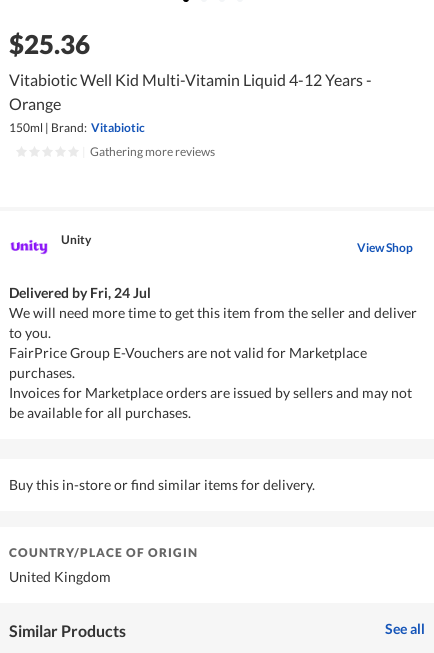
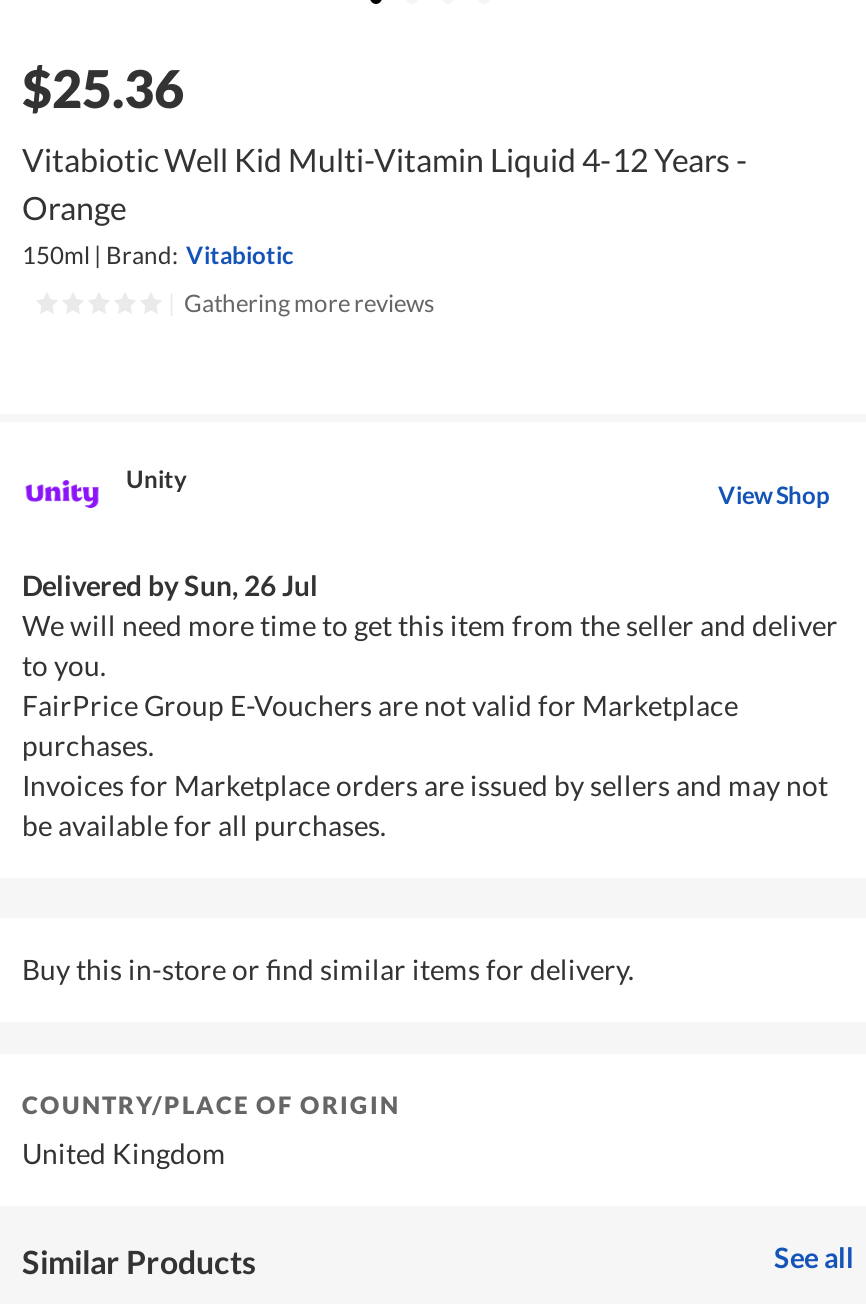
- Delivered by Fri, 24 Jul
+ Delivered by Sun, 26 Jul
